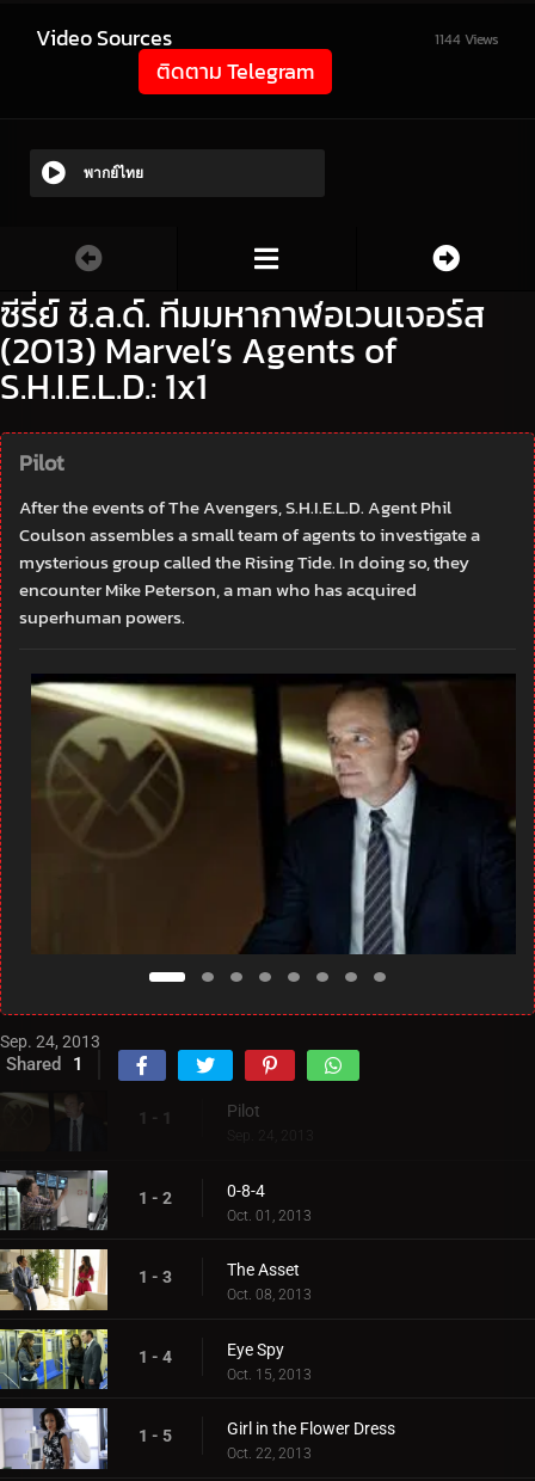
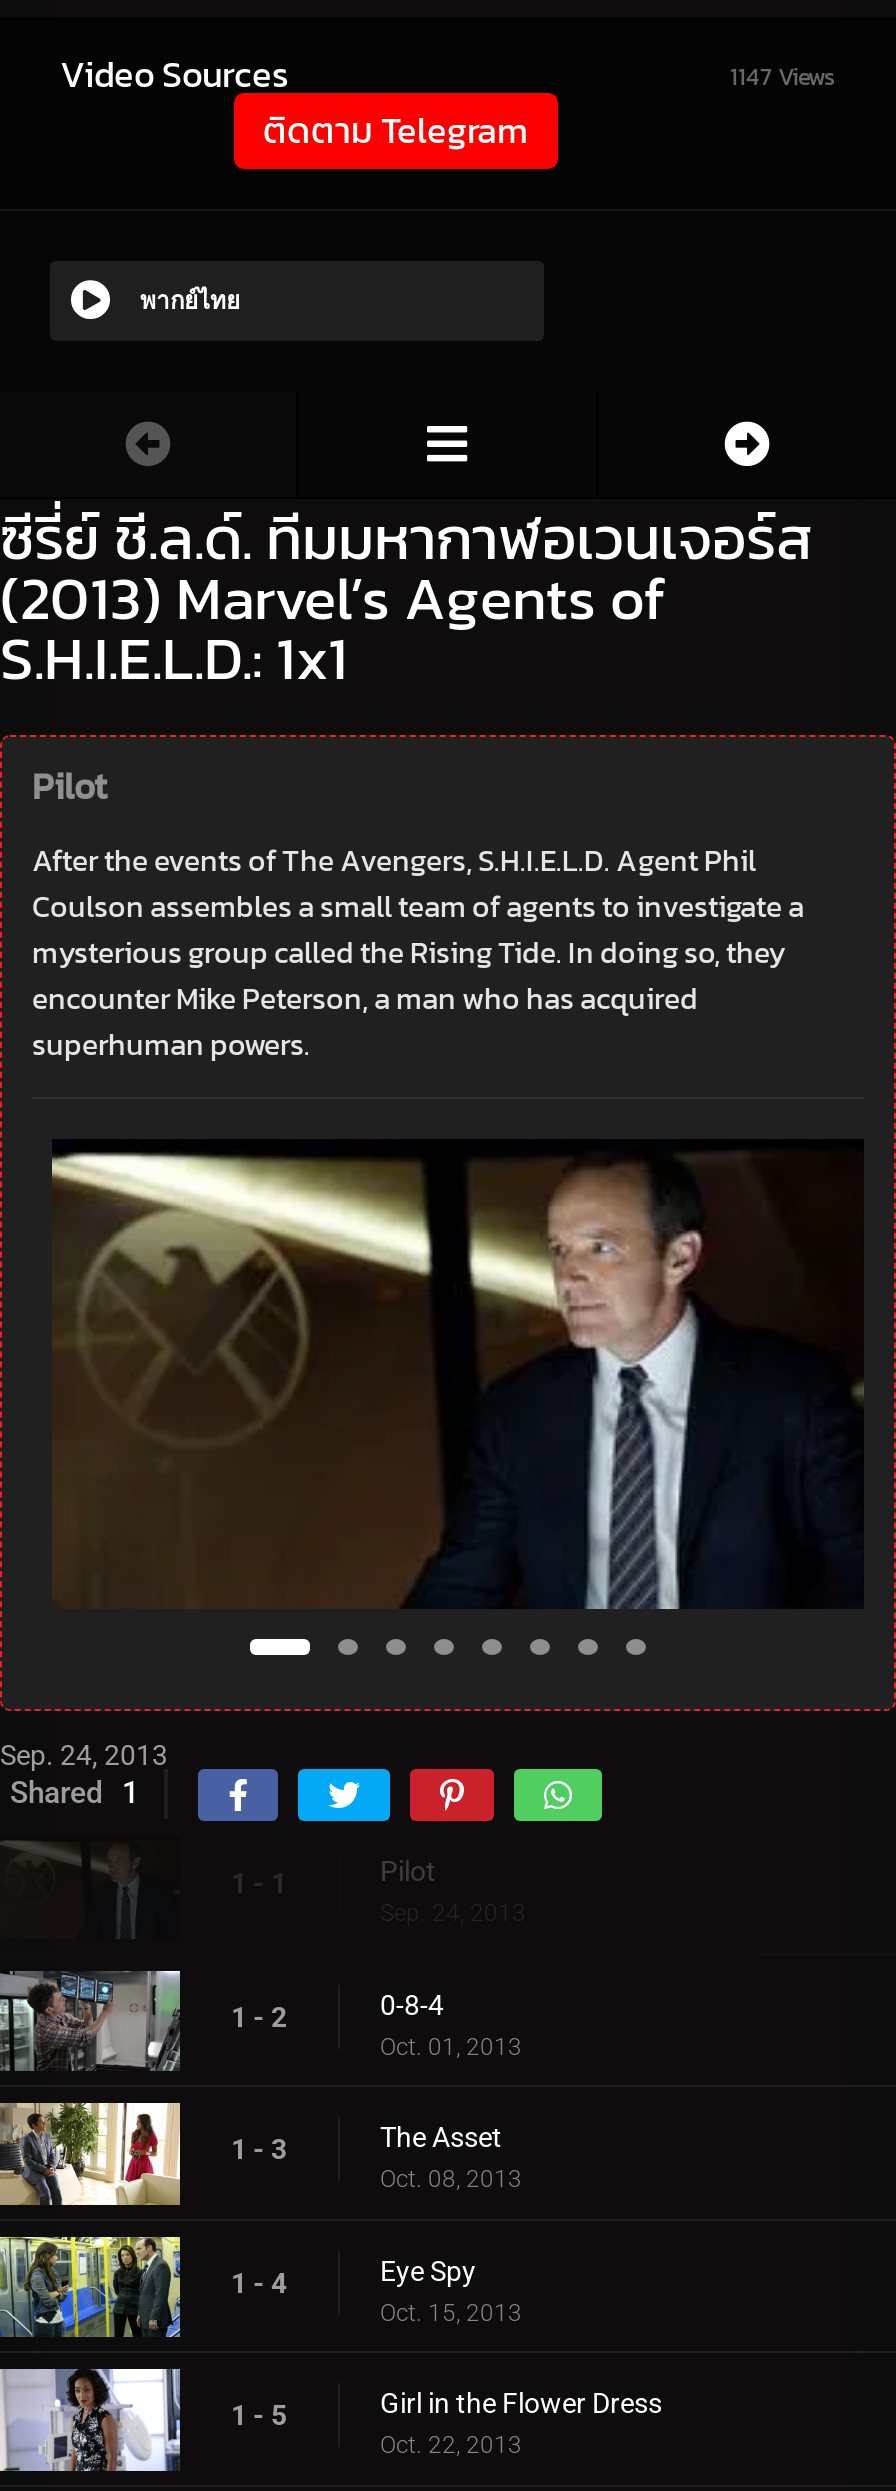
- 1144 Views
+ 1147 Views
